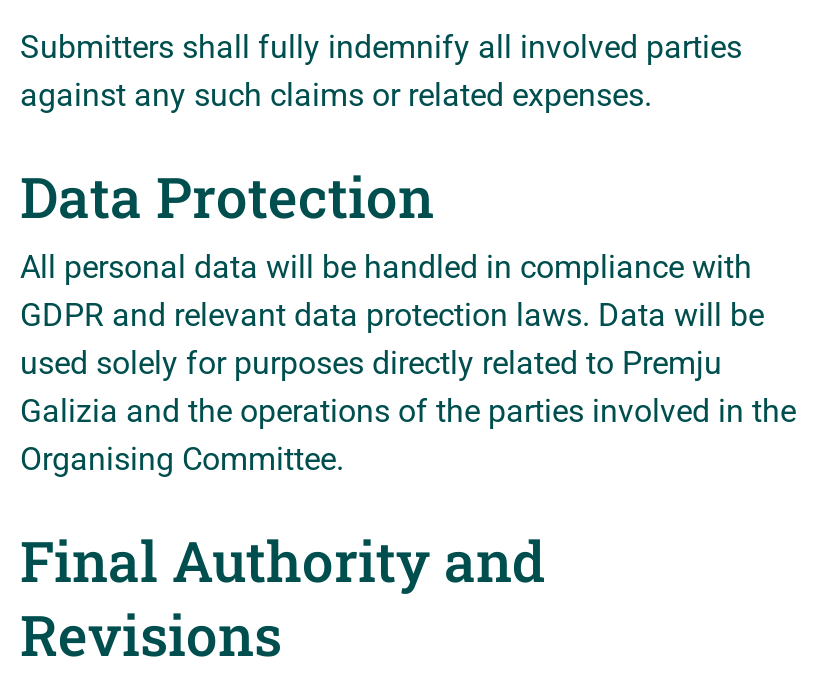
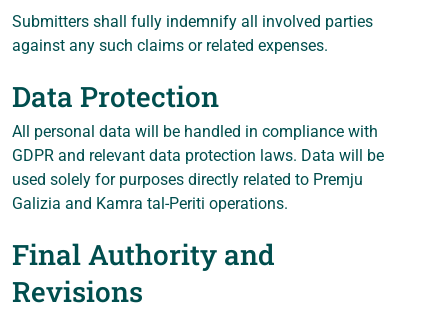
- Galizia and the operations of the parties involved in the
- Organising Committee.
+ Galizia and Kamra tal-Periti operations.
